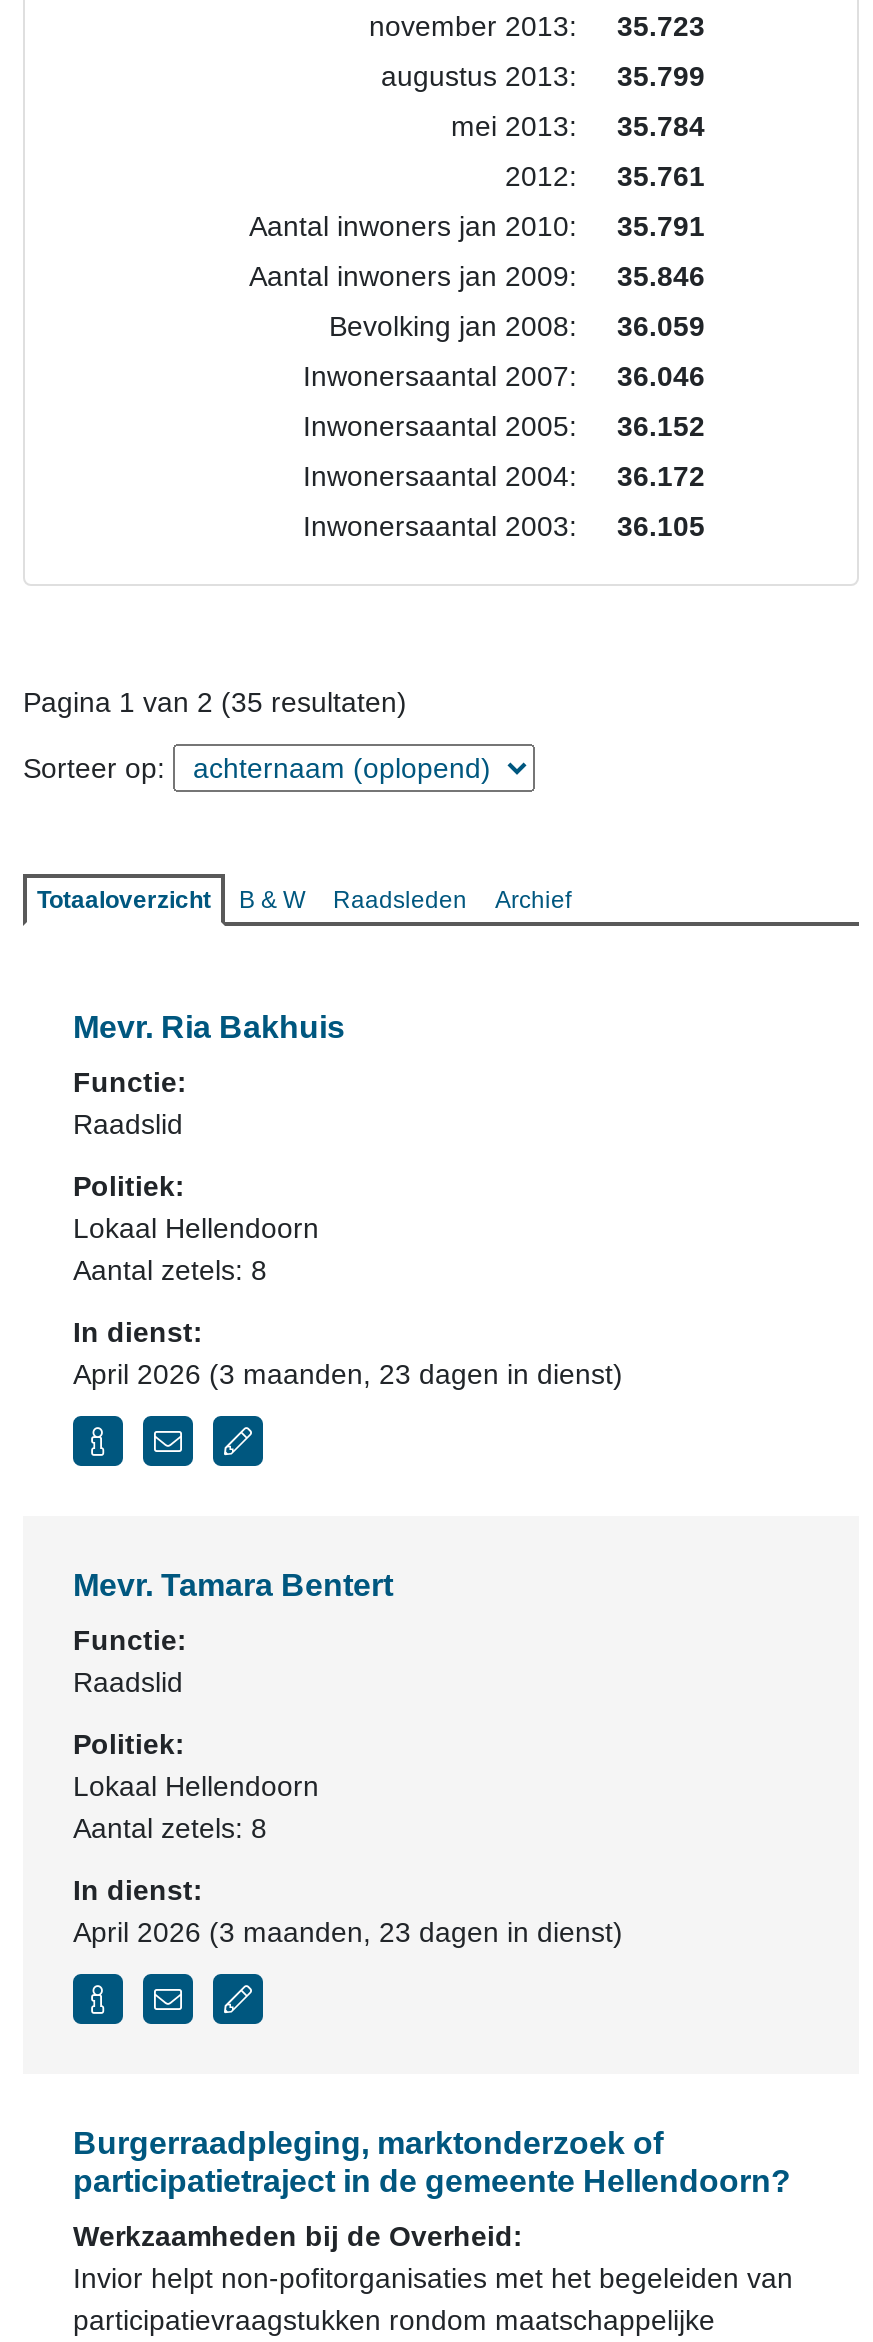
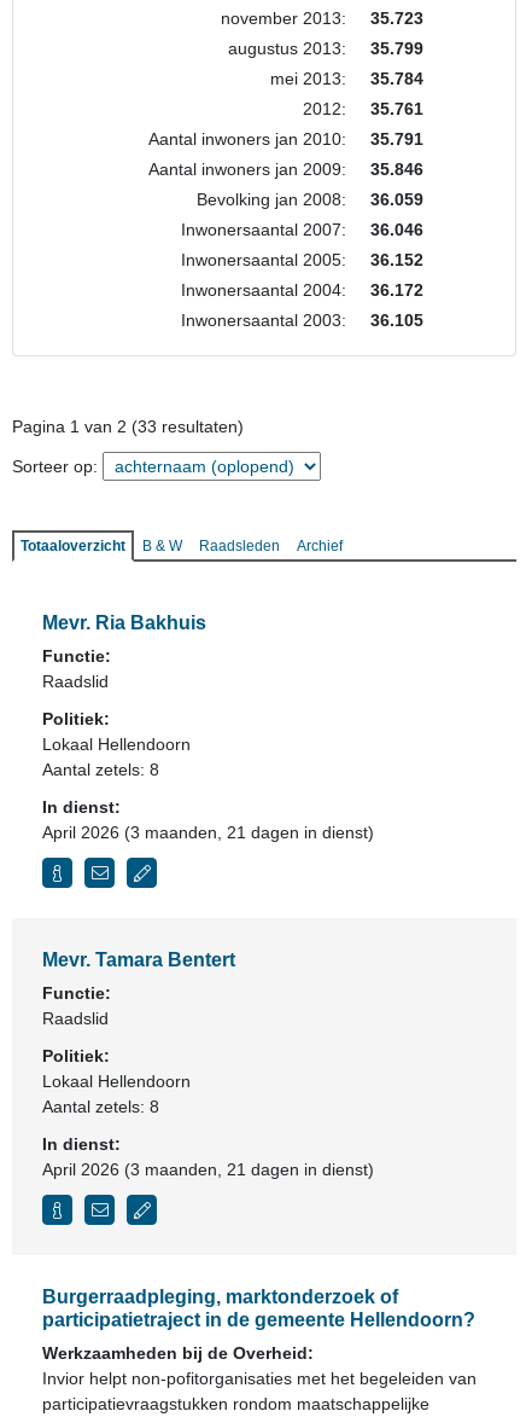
- Pagina 1 van 2 (35 resultaten)
+ Pagina 1 van 2 (33 resultaten)

- April 2026 (3 maanden, 23 dagen in dienst)
+ April 2026 (3 maanden, 21 dagen in dienst)

- April 2026 (3 maanden, 23 dagen in dienst)
+ April 2026 (3 maanden, 21 dagen in dienst)
